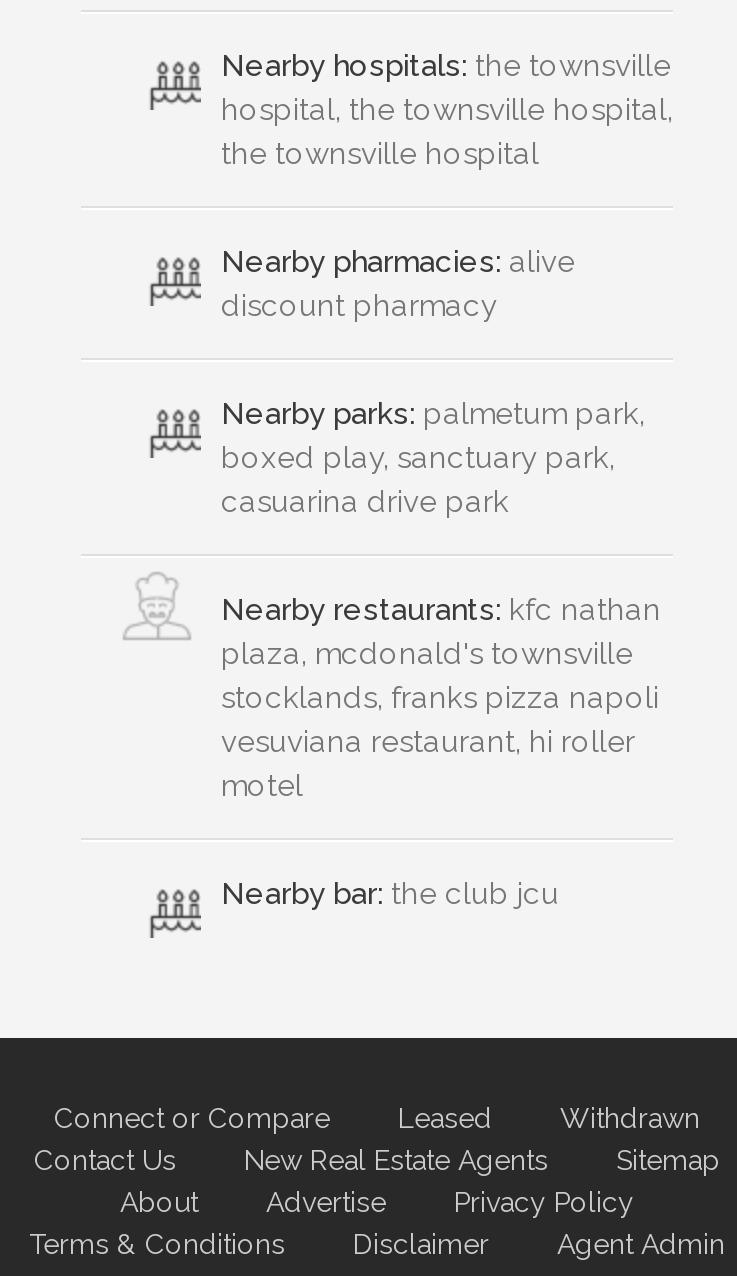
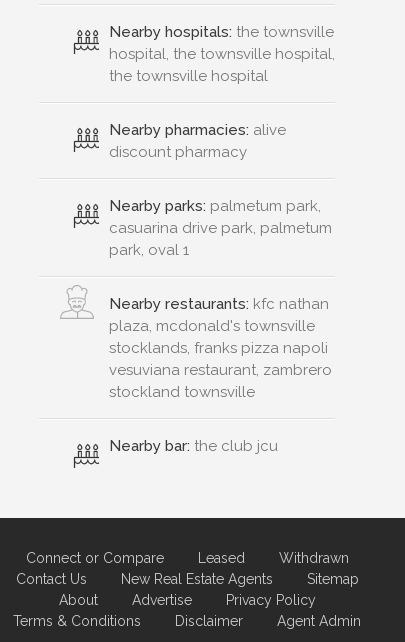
- boxed play, sanctuary park,
- casuarina drive park
+ casuarina drive park, palmetum
+ park, oval 1

- vesuviana restaurant, hi roller
- motel
+ vesuviana restaurant, zambrero
+ stockland townsville
